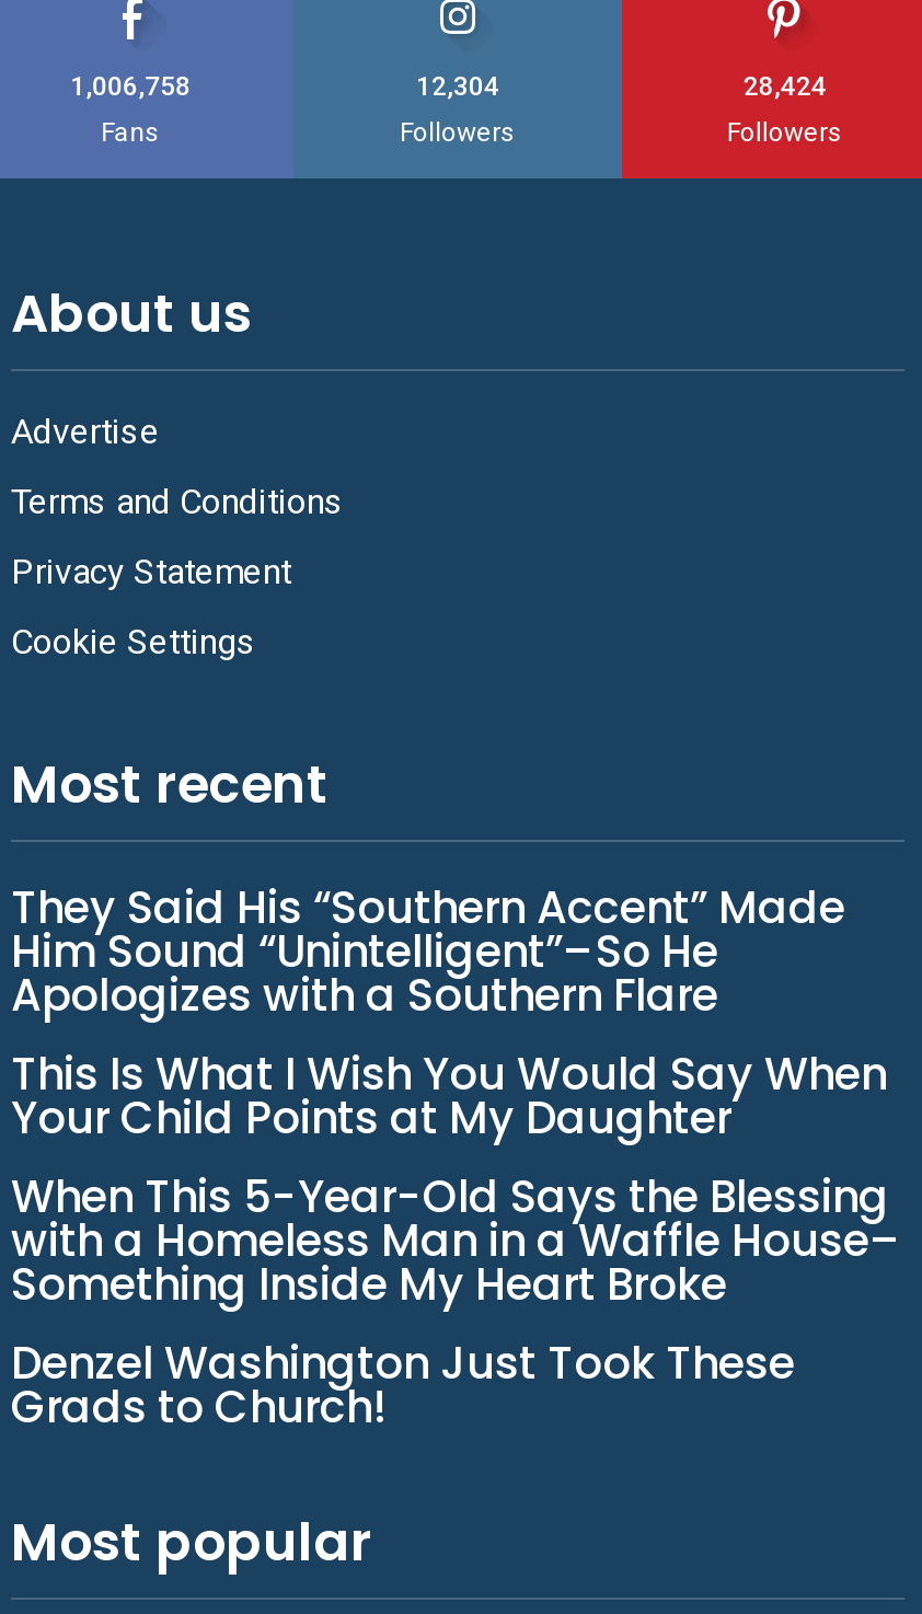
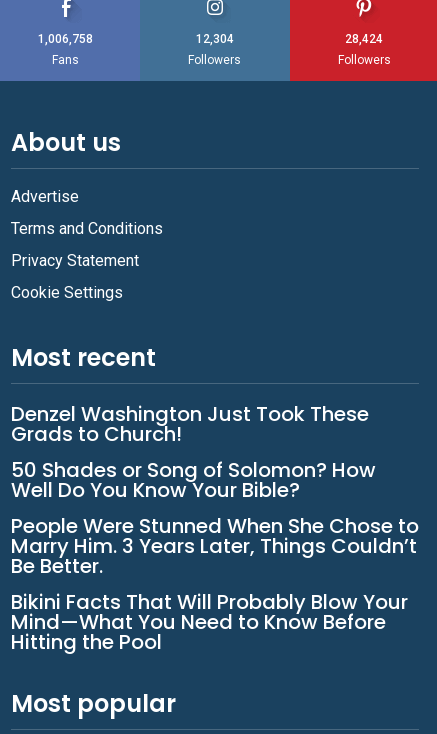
- They Said His “Southern Accent” Made
- Him Sound “Unintelligent”–So He
- Apologizes with a Southern Flare
- This Is What I Wish You Would Say When
- Your Child Points at My Daughter
- When This 5-Year-Old Says the Blessing
- with a Homeless Man in a Waffle House–
- Something Inside My Heart Broke

moved up: Denzel Washington Just Took These | Grads to Church!

+ 50 Shades or Song of Solomon? How
+ Well Do You Know Your Bible?
+ People Were Stunned When She Chose to
+ Marry Him. 3 Years Later, Things Couldn’t
+ Be Better.
+ Bikini Facts That Will Probably Blow Your
+ Mind—What You Need to Know Before
+ Hitting the Pool
